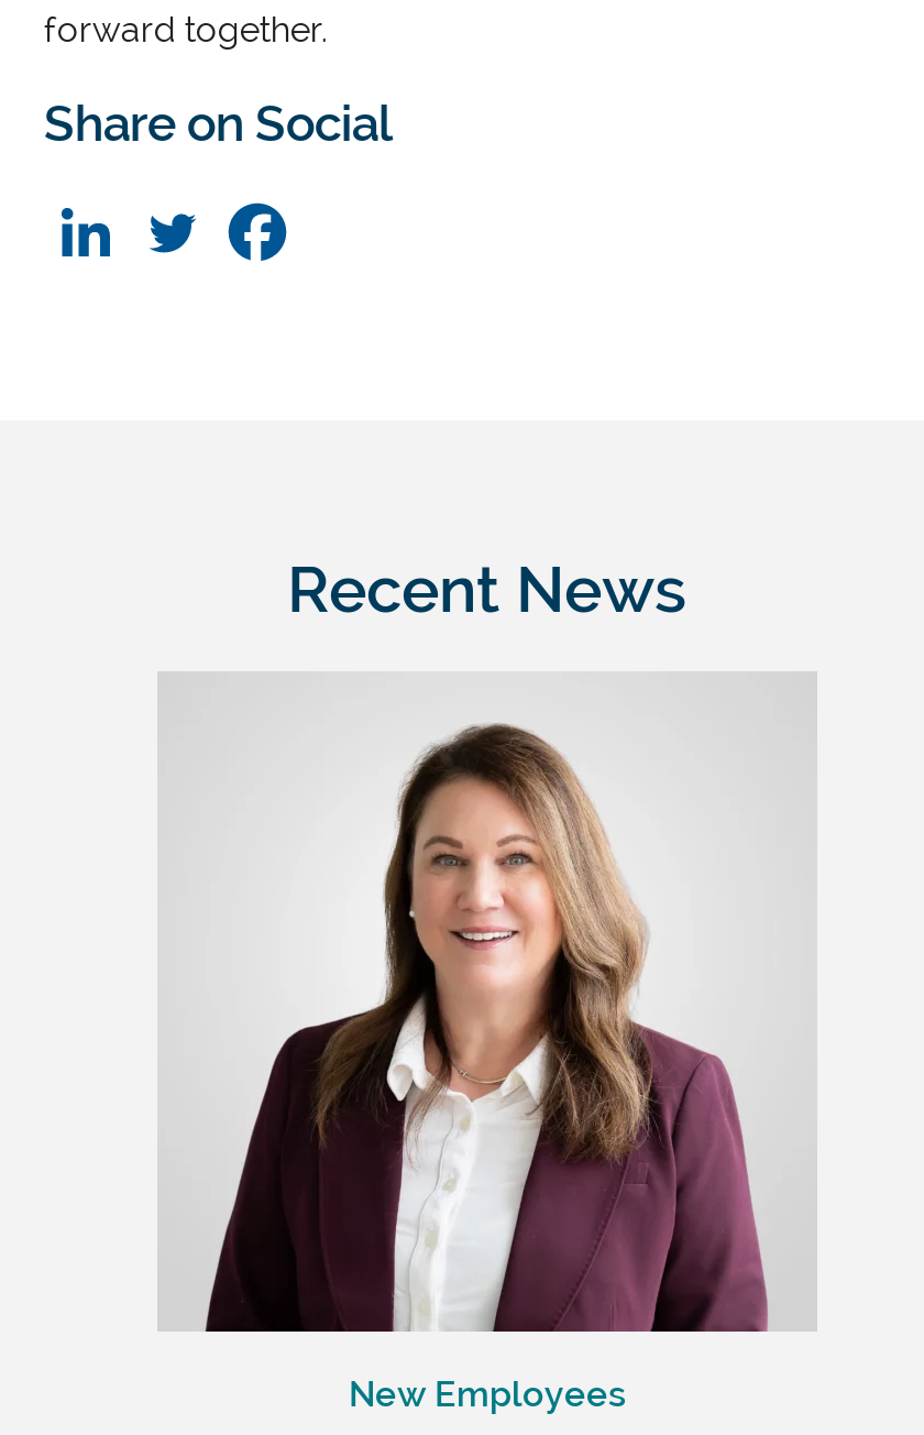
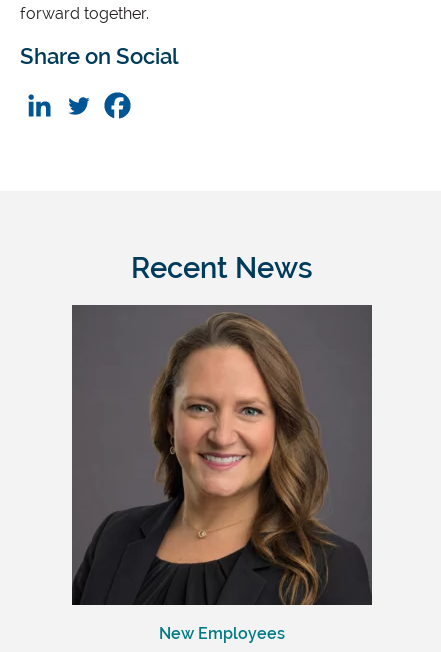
- [image]
+ [image]
